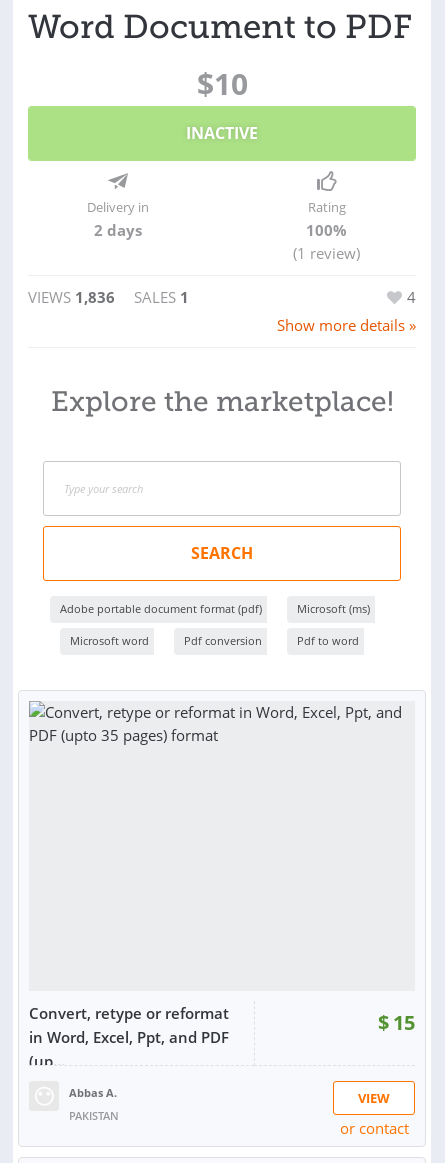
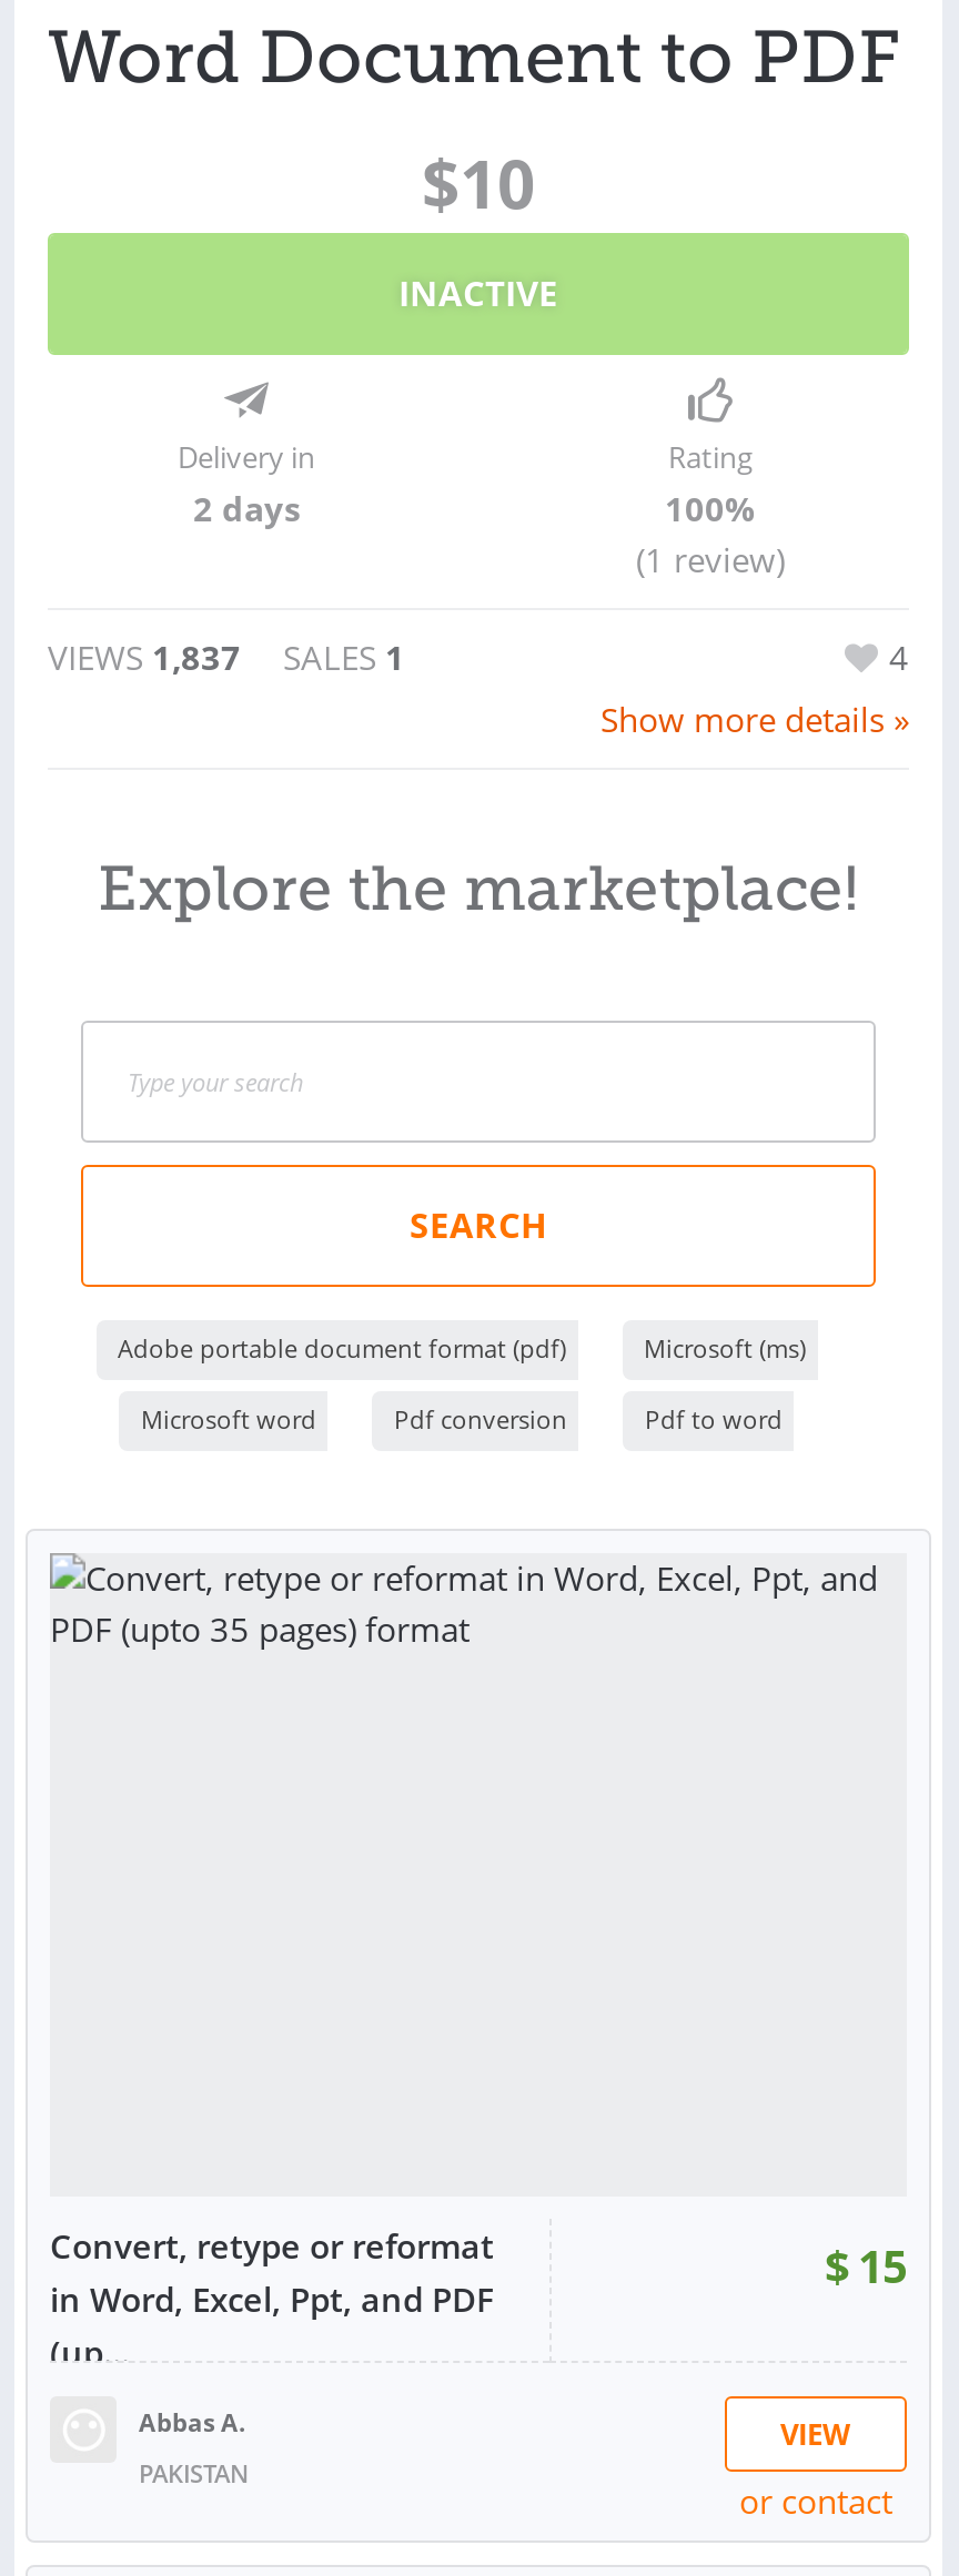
- VIEWS 1,836 SALES 1
+ VIEWS 1,837 SALES 1
